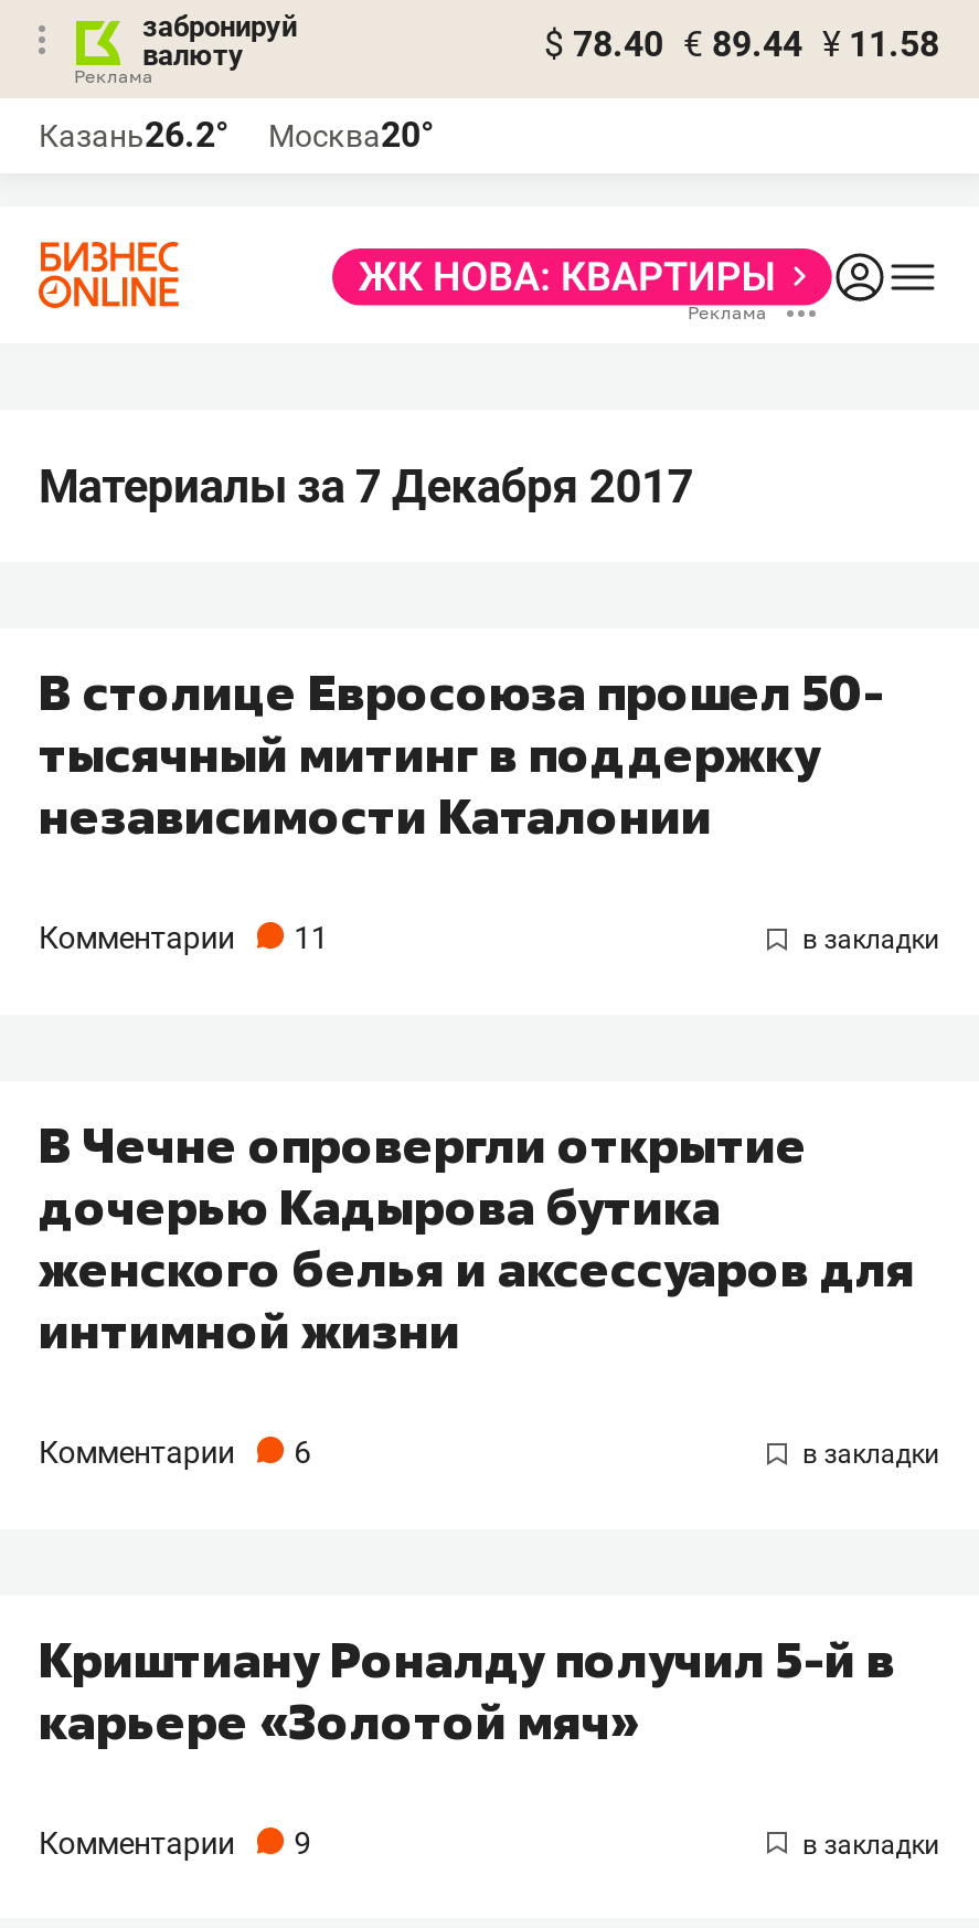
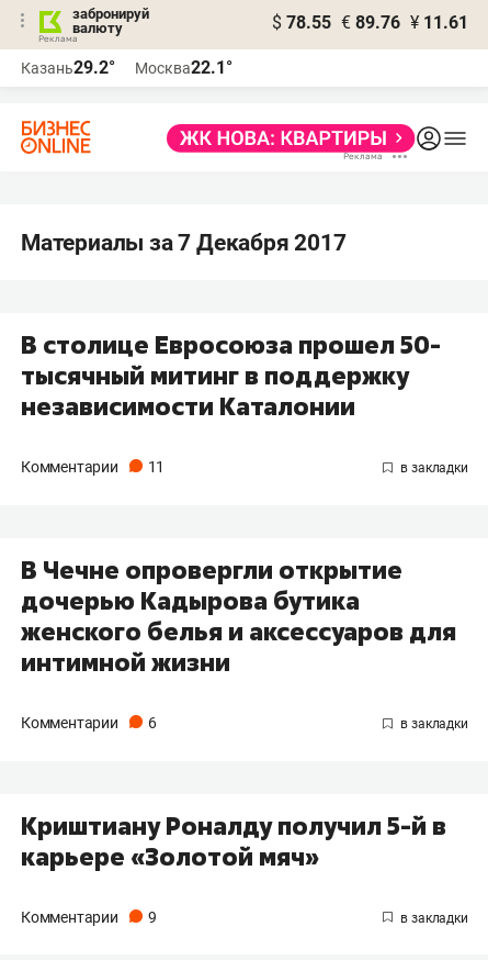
- $ 78.40 € 89.44 ¥ 11.58
+ $ 78.55 € 89.76 ¥ 11.61

- Казань26.2°
+ Казань29.2°

- Москва20°
+ Москва22.1°
